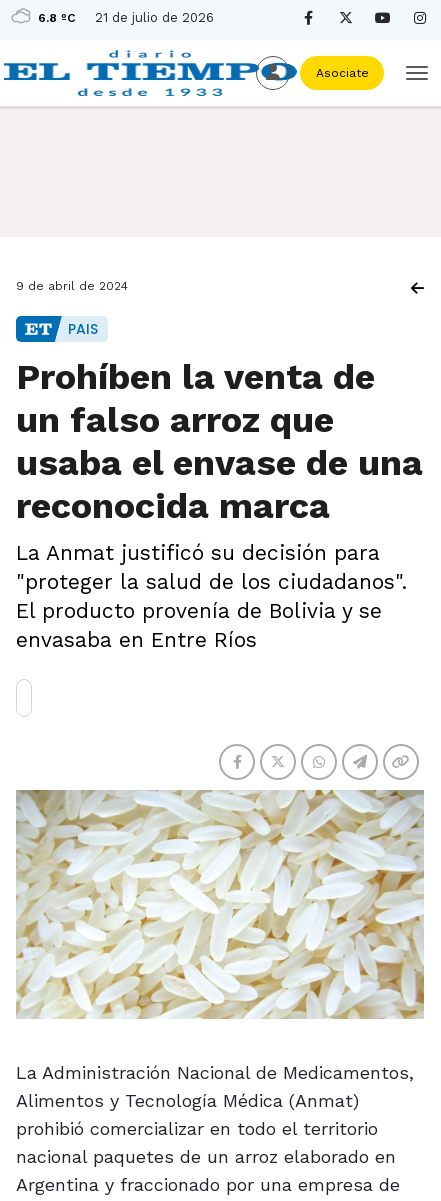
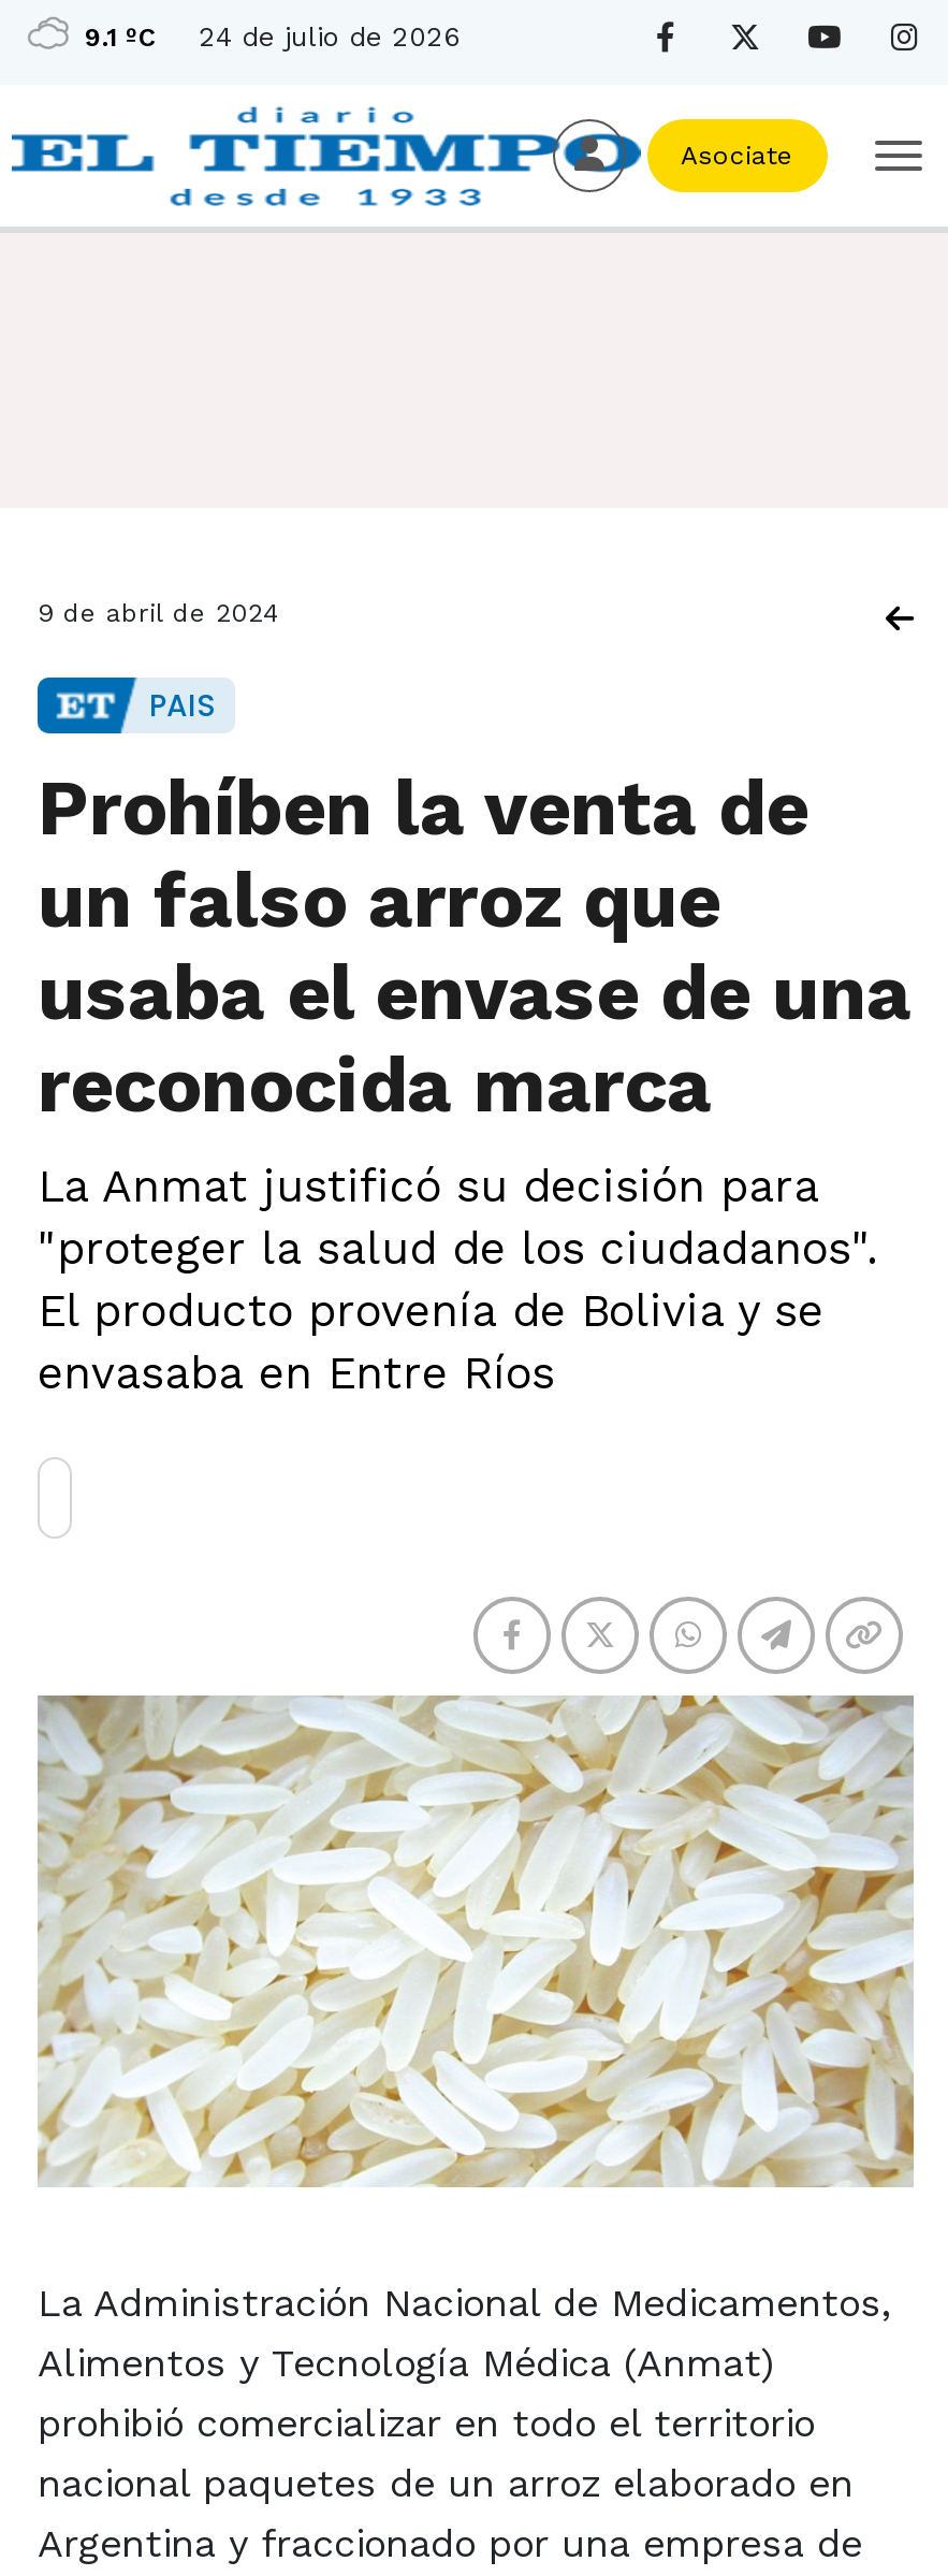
- 6.8 ºC
+ 9.1 ºC

- 21 de julio de 2026
+ 24 de julio de 2026
